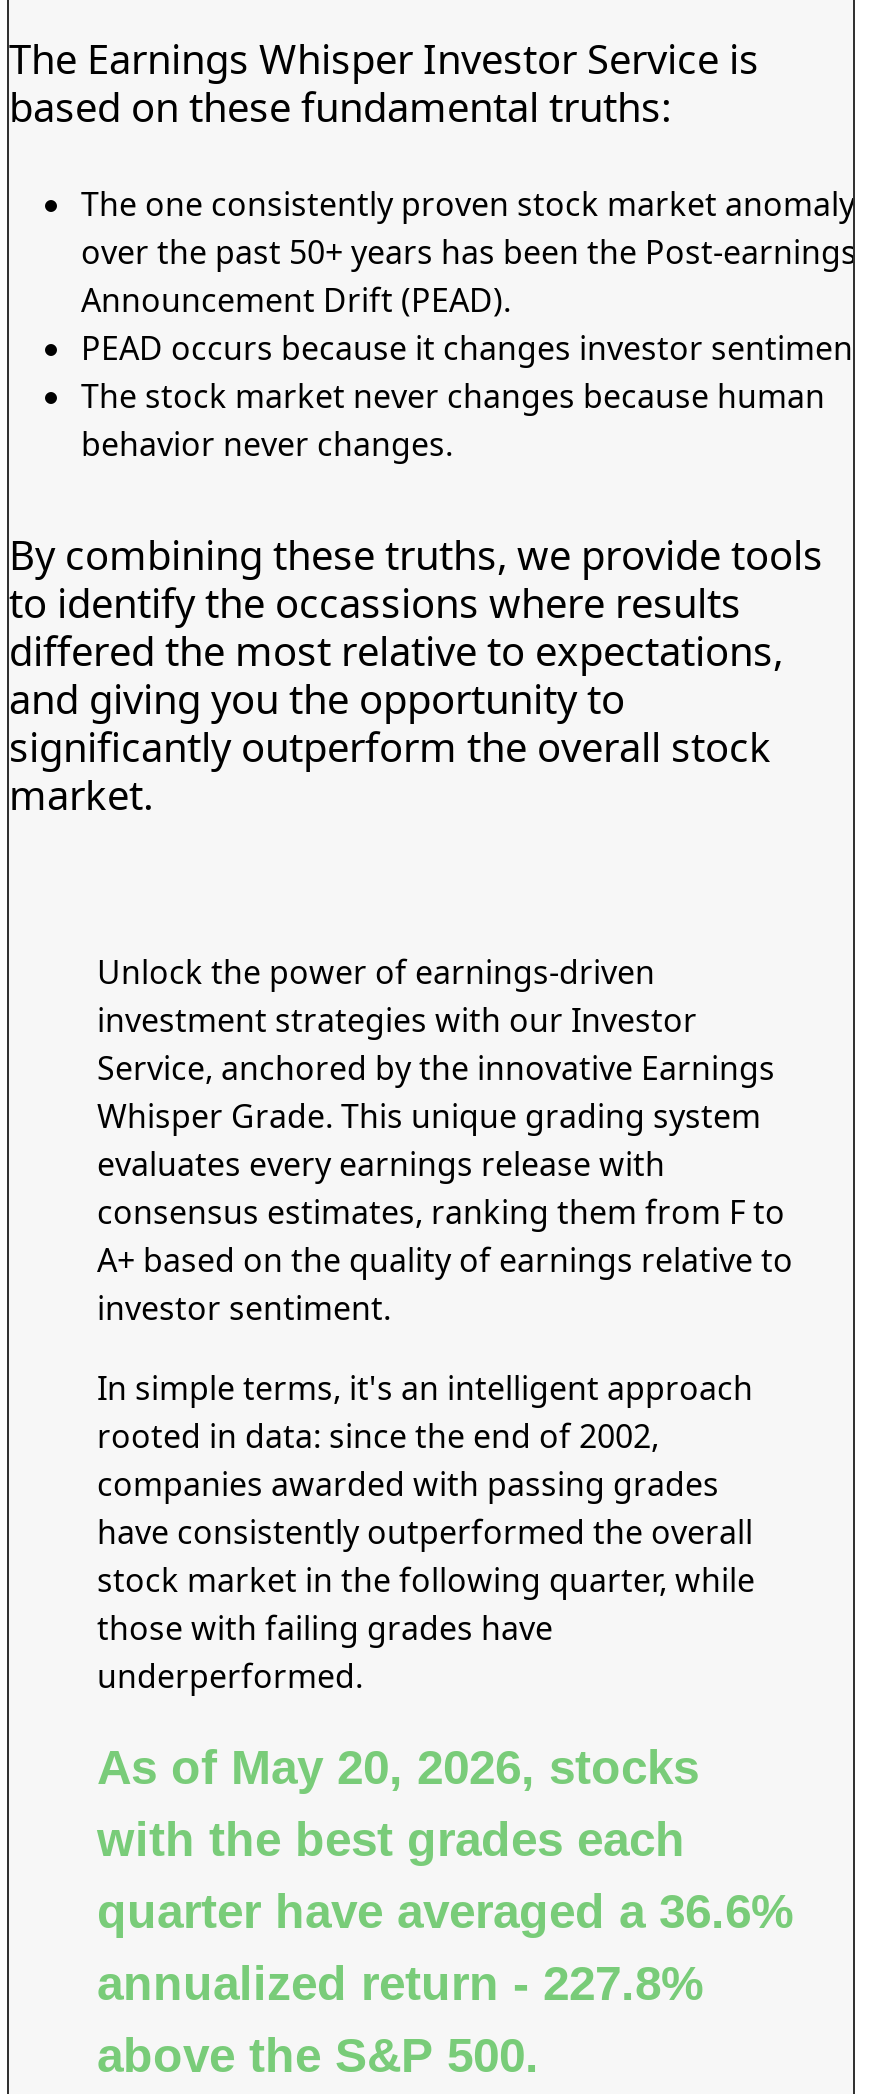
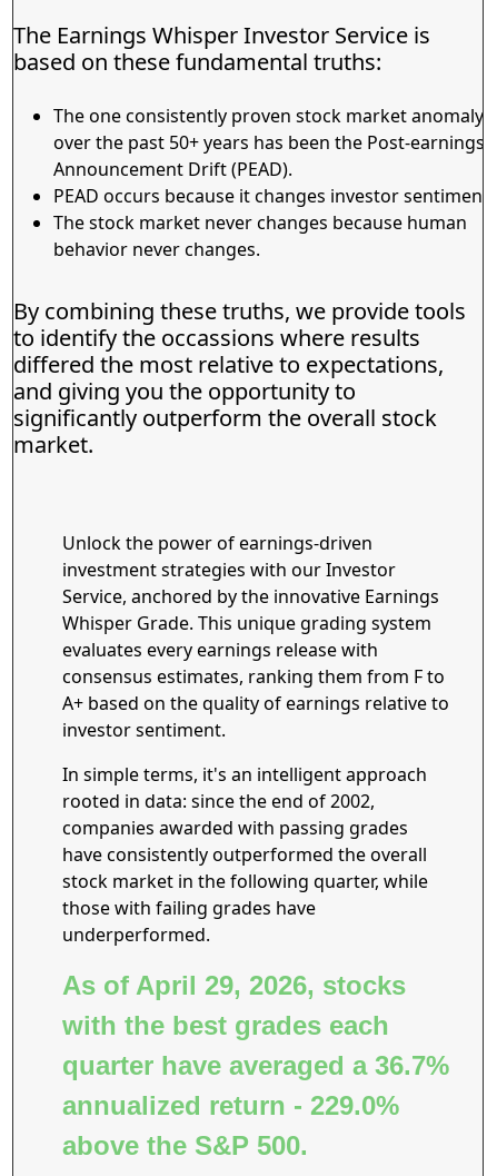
- As of May 20, 2026, stocks
+ As of April 29, 2026, stocks

- quarter have averaged a 36.6%
+ quarter have averaged a 36.7%

- annualized return - 227.8%
+ annualized return - 229.0%
